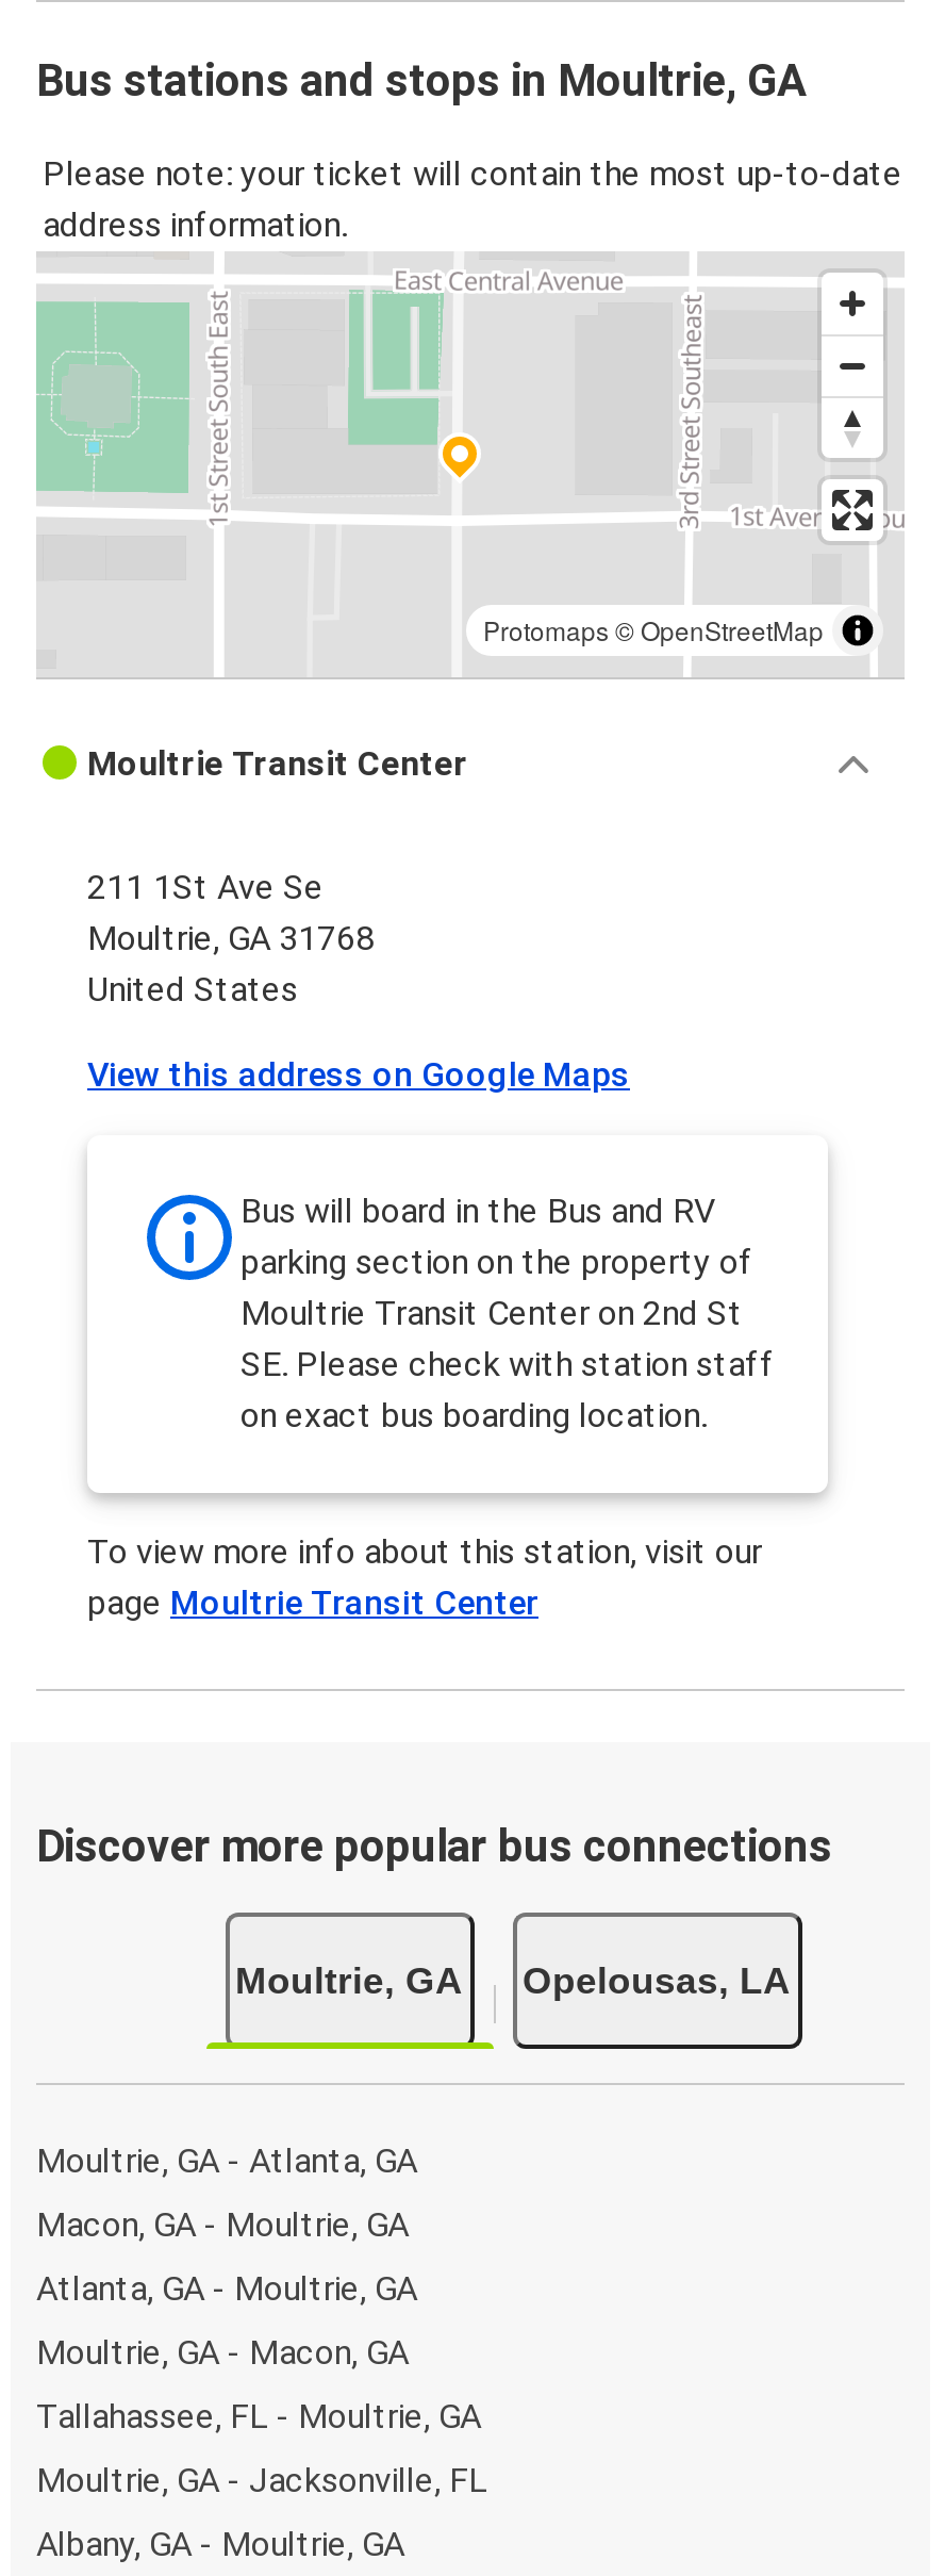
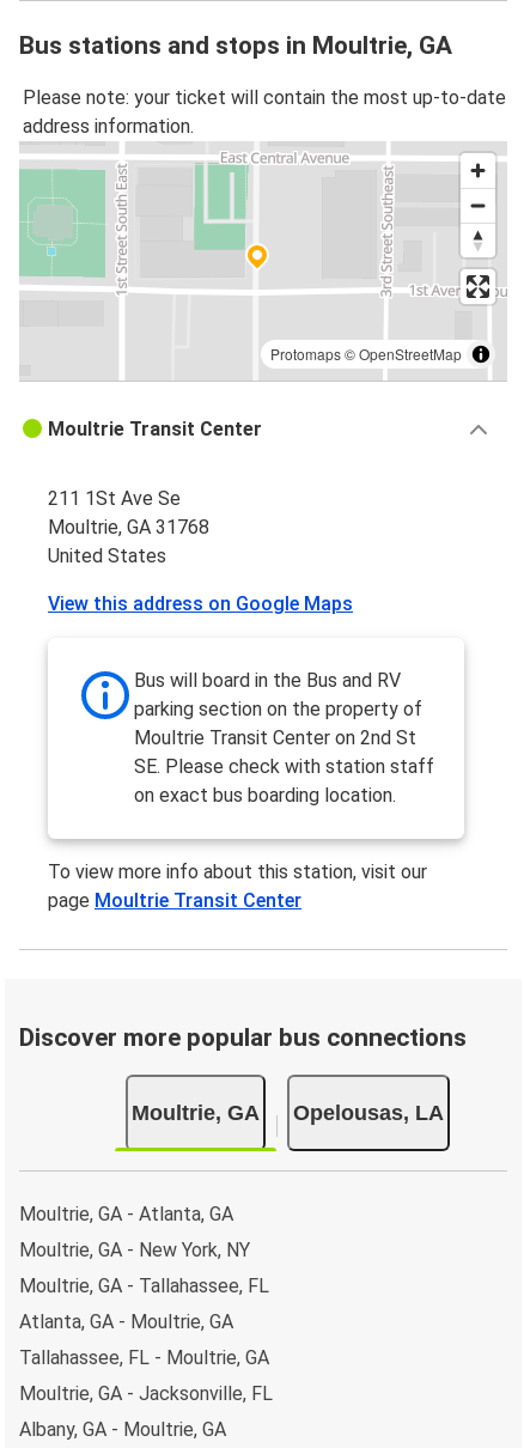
- Macon, GA - Moultrie, GA
+ Moultrie, GA - New York, NY
+ Moultrie, GA - Tallahassee, FL

moved down: Atlanta, GA - Moultrie, GA

- Moultrie, GA - Macon, GA
